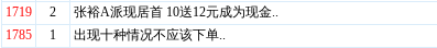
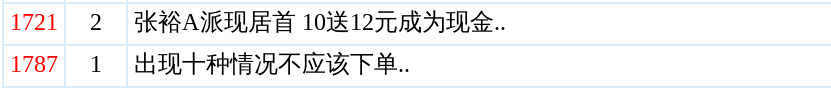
- 1719 2 张裕A派现居首 10送12元成为现金..
+ 1721 2 张裕A派现居首 10送12元成为现金..

- 1785 1 出现十种情况不应该下单..
+ 1787 1 出现十种情况不应该下单..
